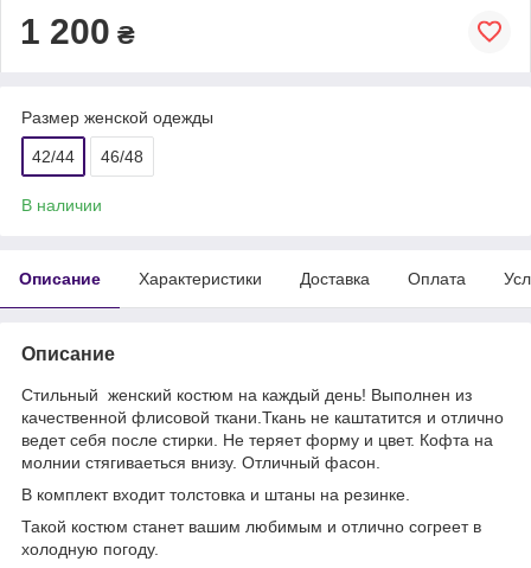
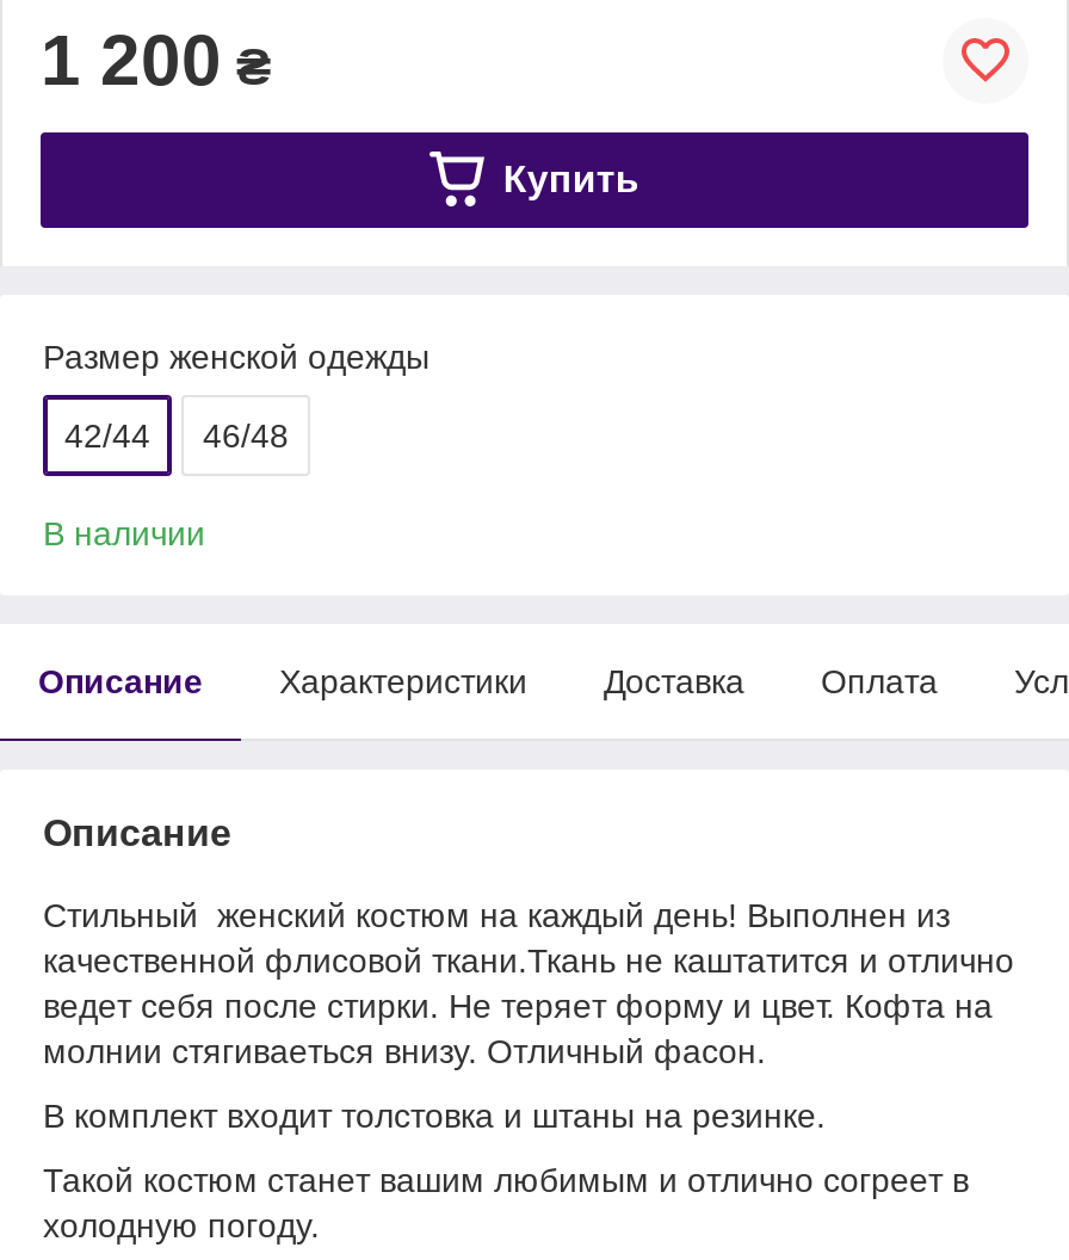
+ Купить
